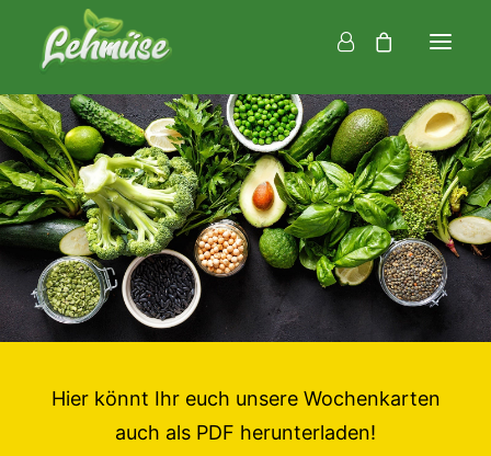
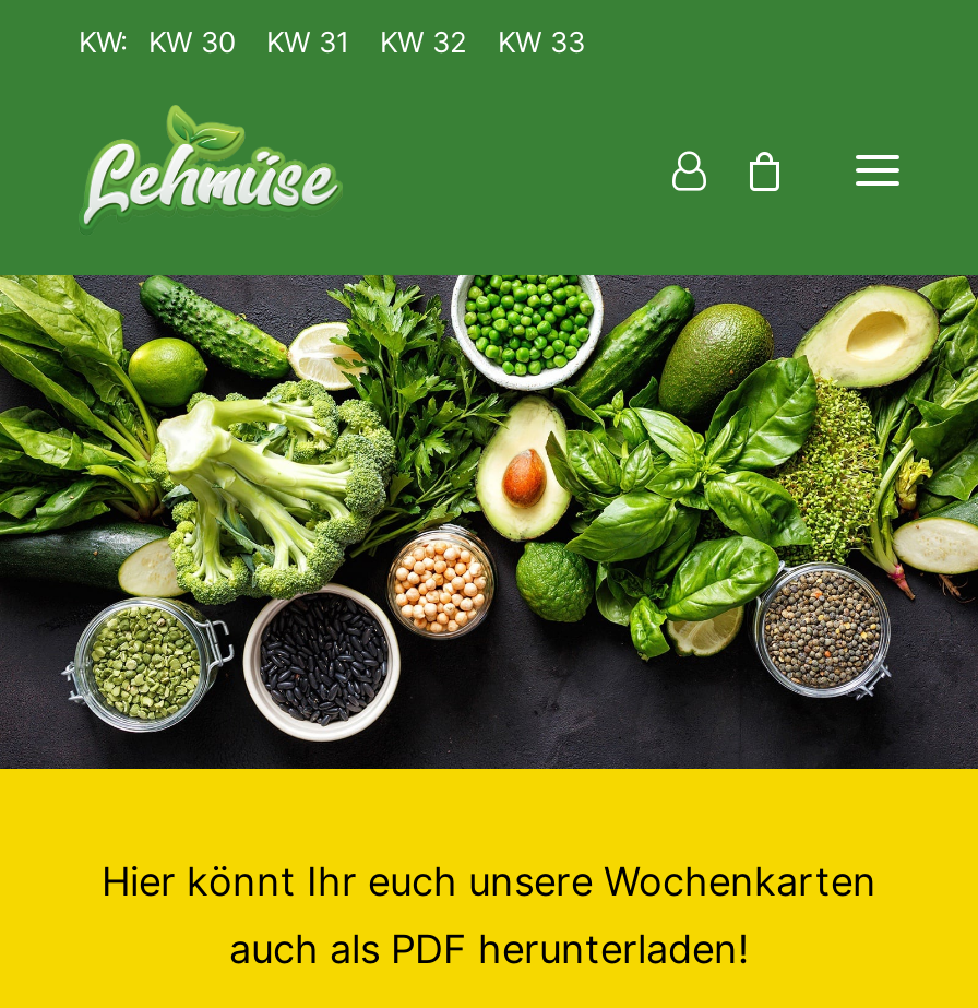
+ KW: KW 30
+ KW 31
+ KW 32
+ KW 33
